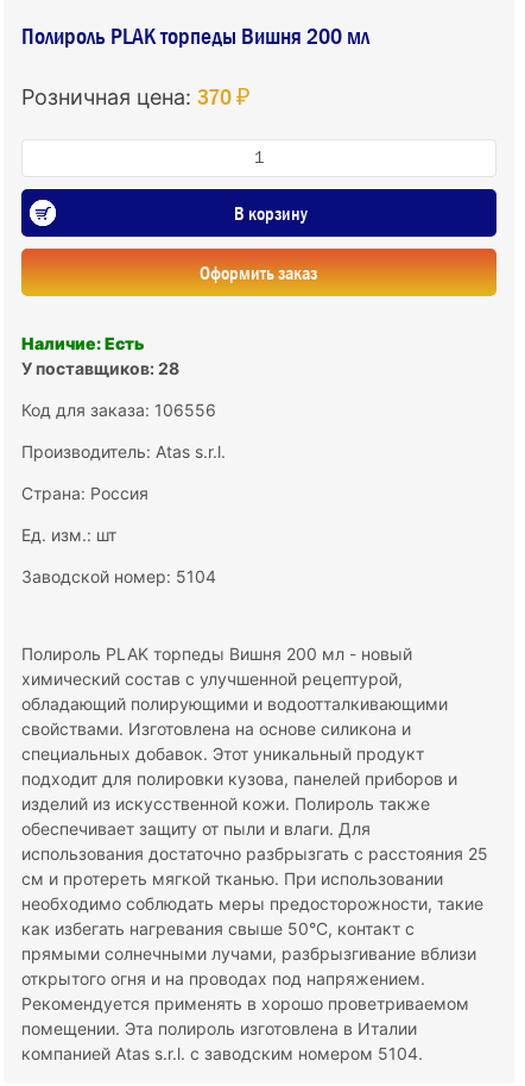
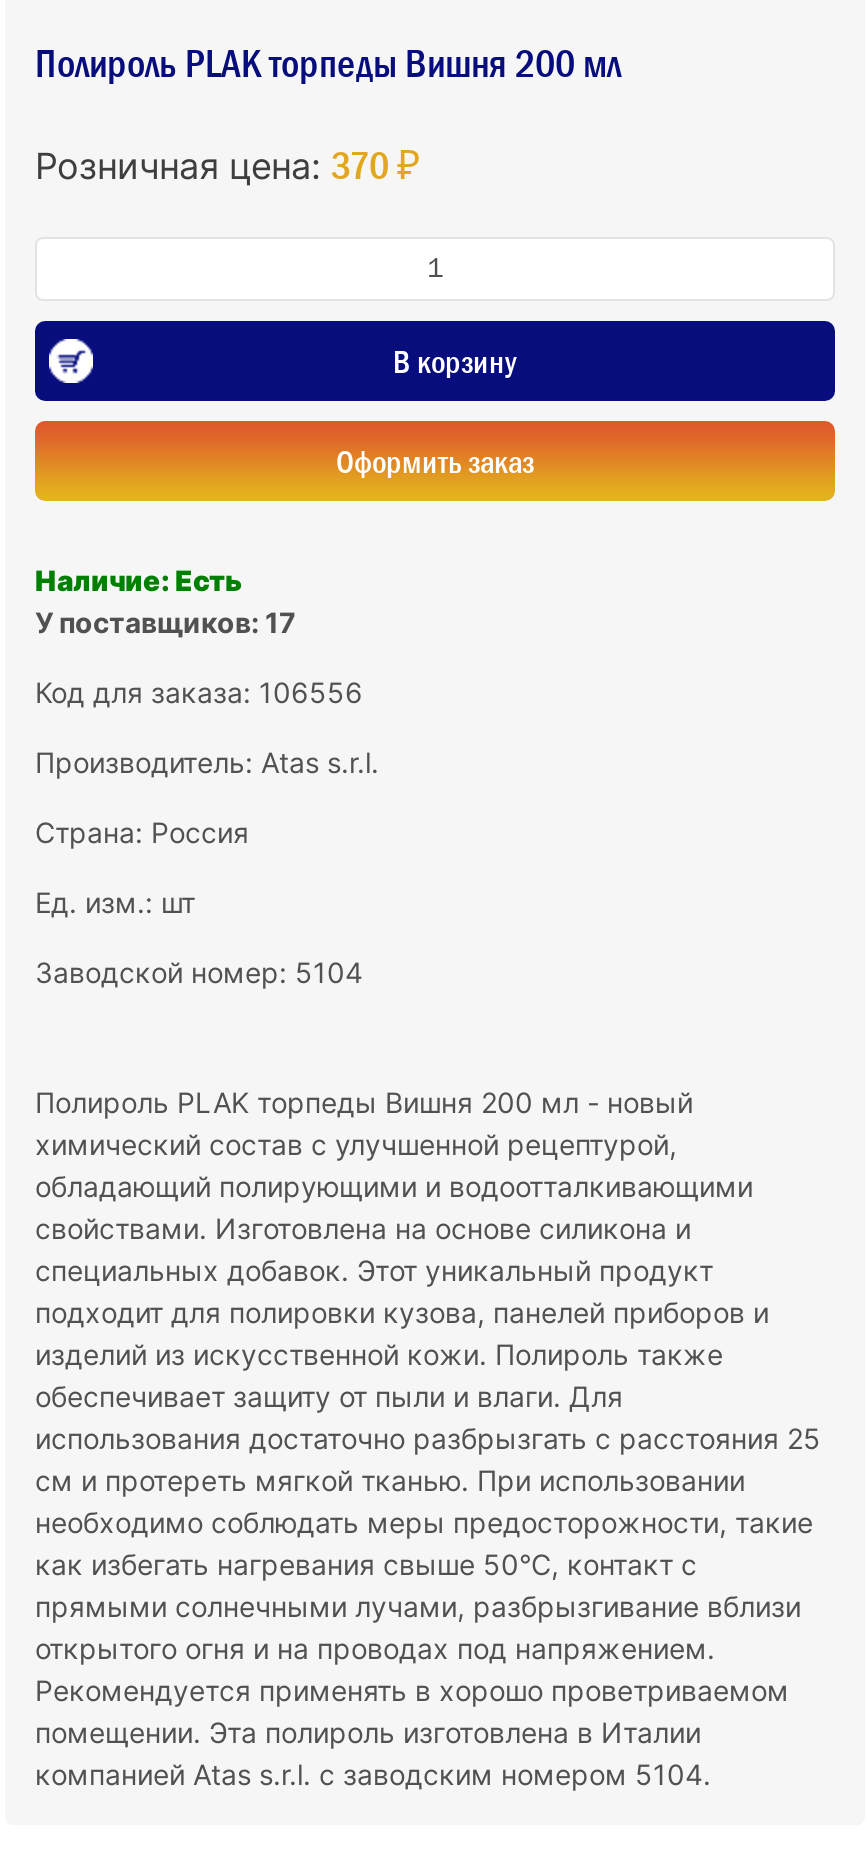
- У поставщиков: 28
+ У поставщиков: 17
